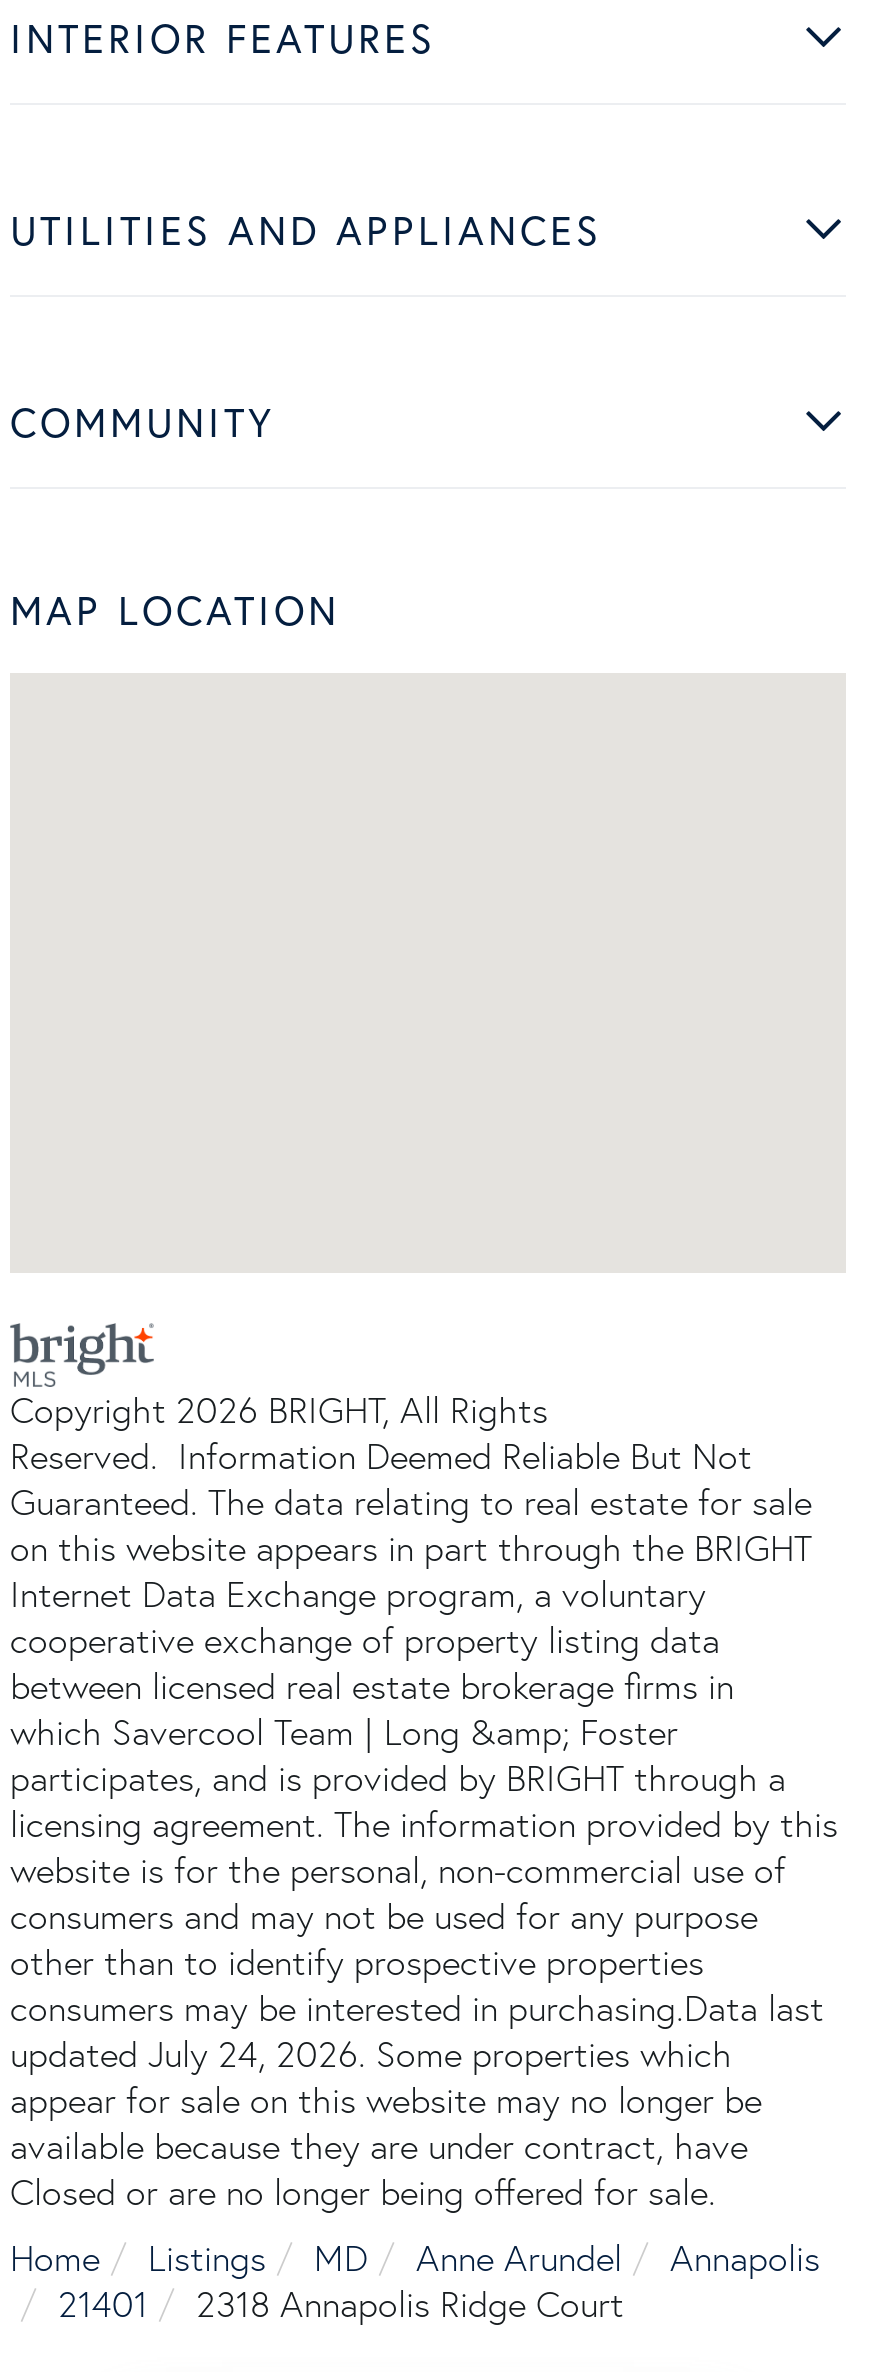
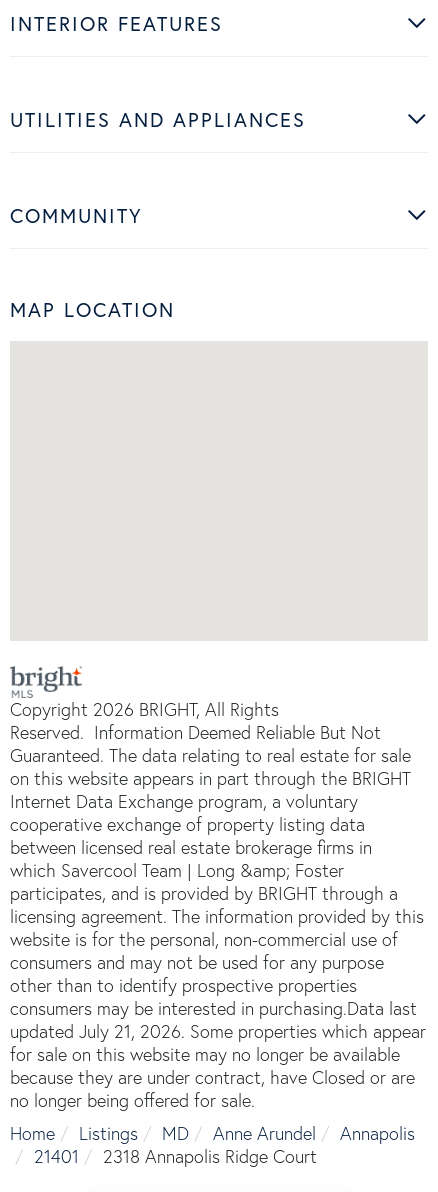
- updated July 24, 2026. Some properties which
- appear for sale on this website may no longer be
- available because they are under contract, have
- Closed or are no longer being offered for sale.
+ updated July 21, 2026. Some properties which appear
+ for sale on this website may no longer be available
+ because they are under contract, have Closed or are
+ no longer being offered for sale.
